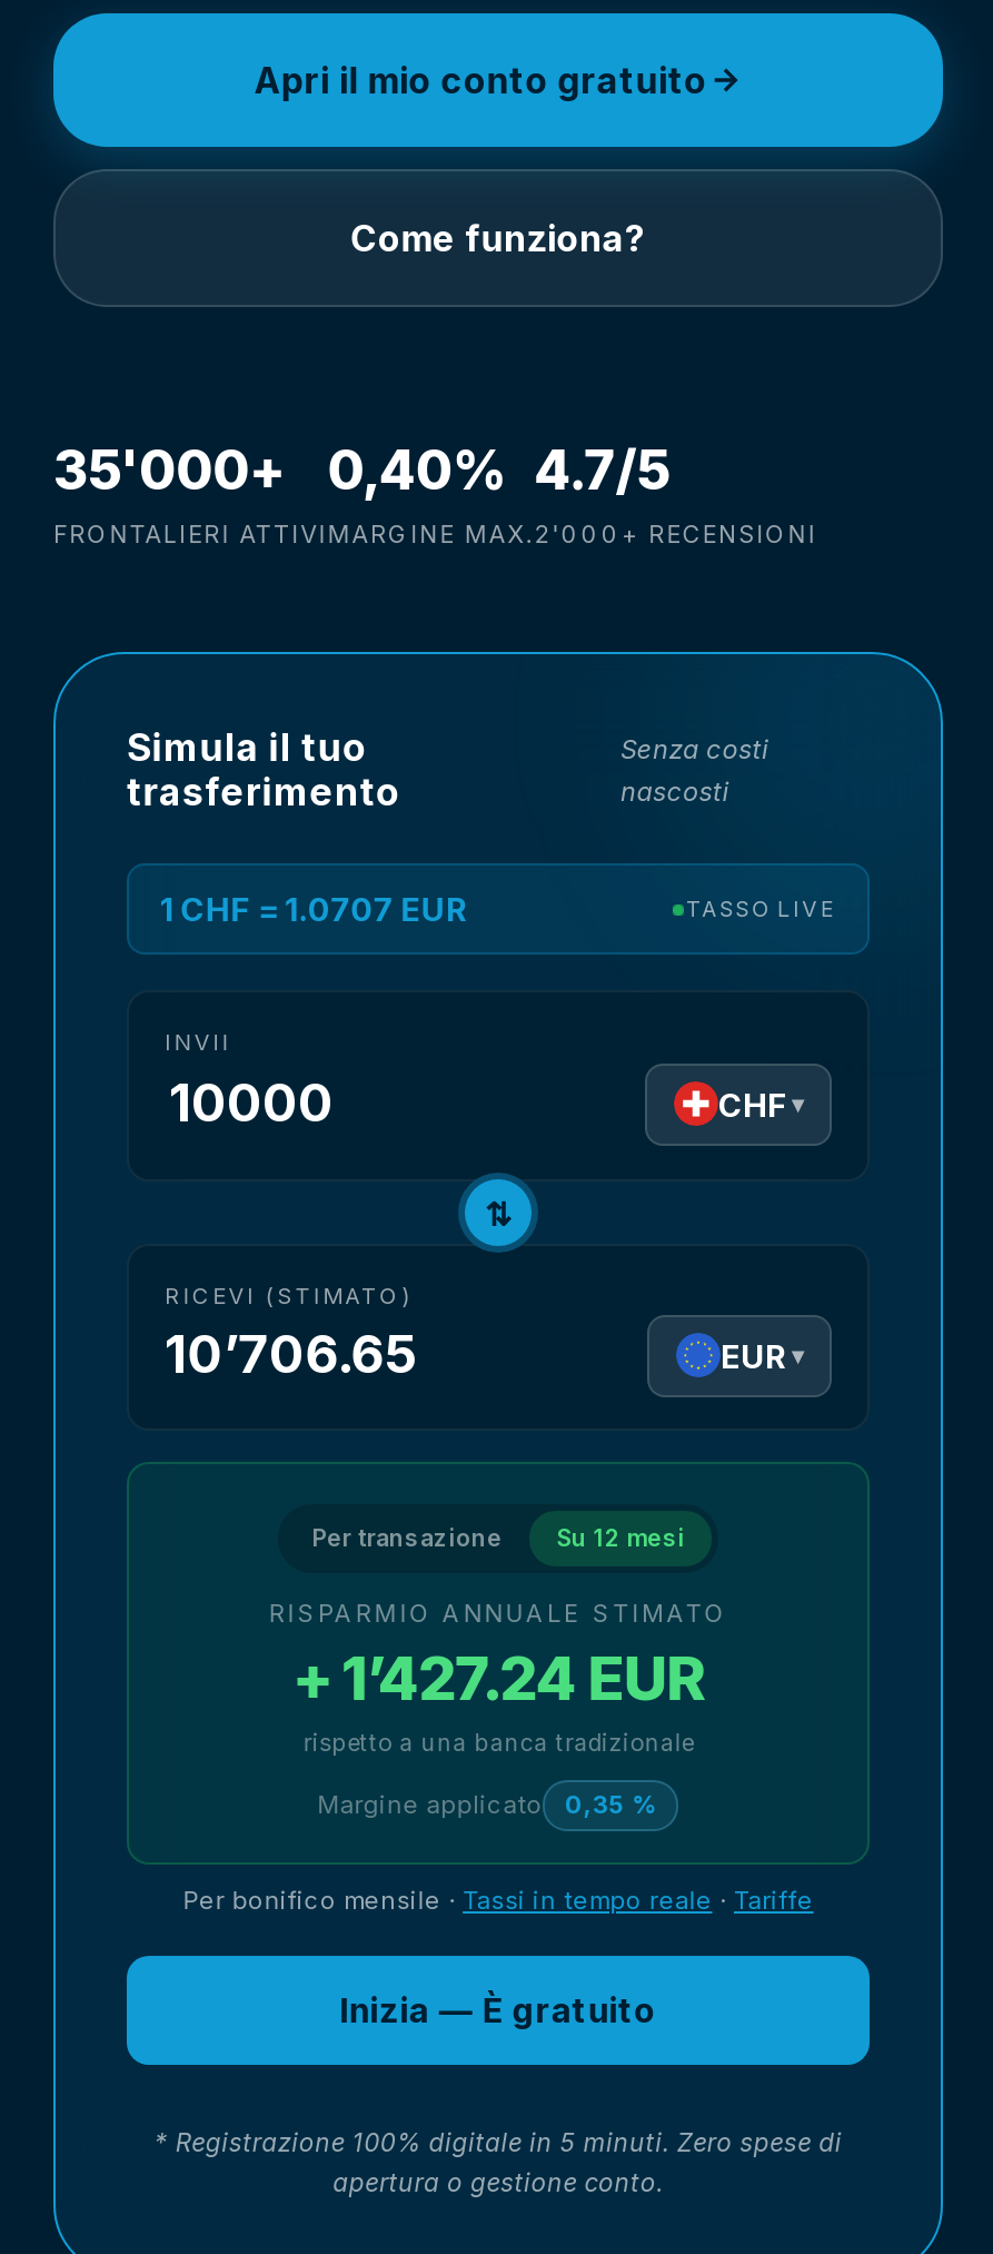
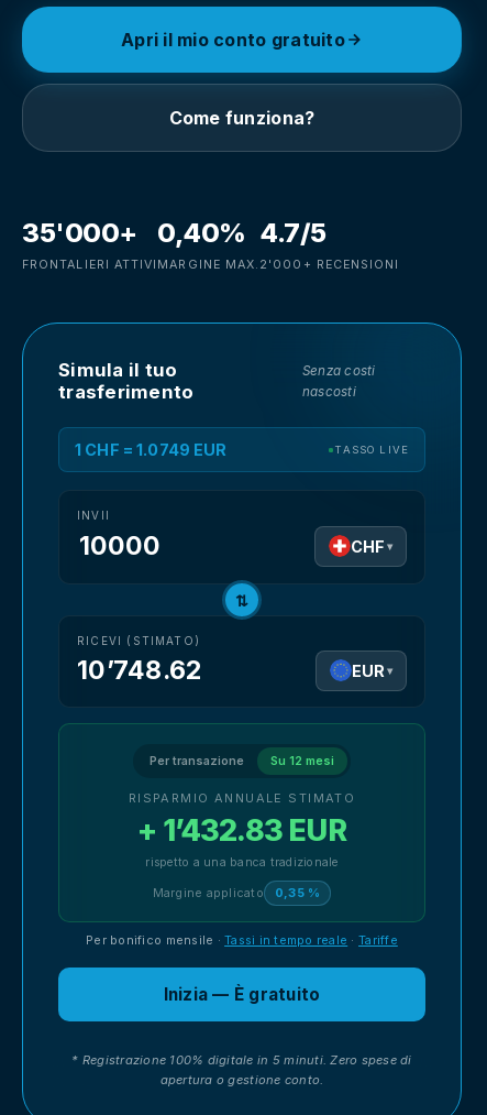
- 1 CHF = 1.0707 EUR
+ 1 CHF = 1.0749 EUR

- 10’706.65
+ 10’748.62

- + 1’427.24 EUR
+ + 1’432.83 EUR
